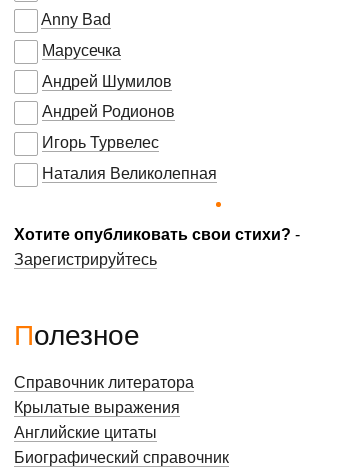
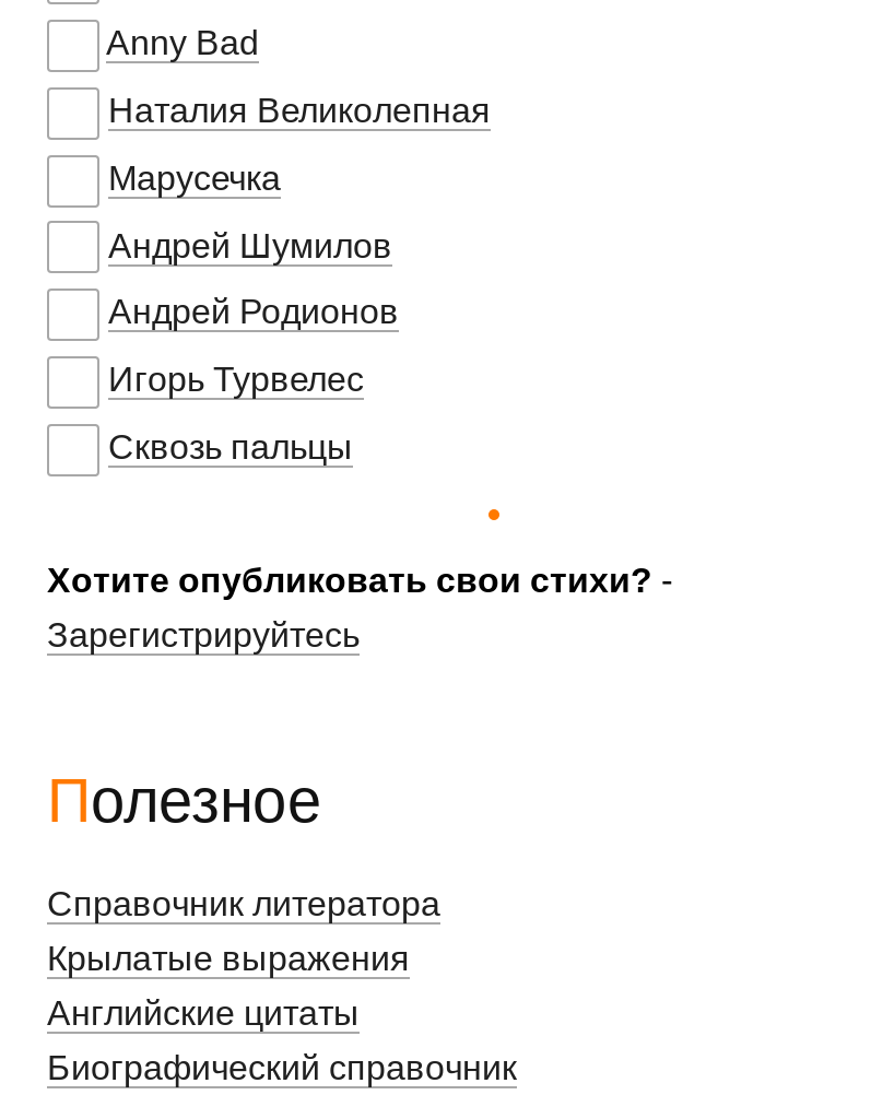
+ Сквозь пальцы

moved up: Наталия Великолепная
